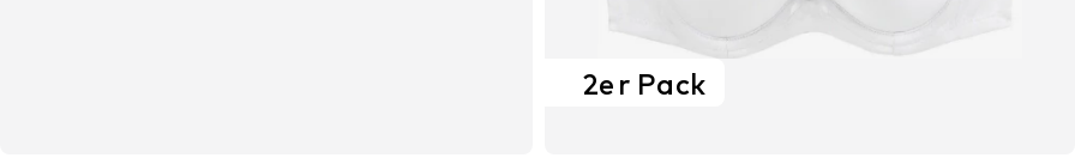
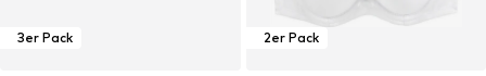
+ 3er Pack
